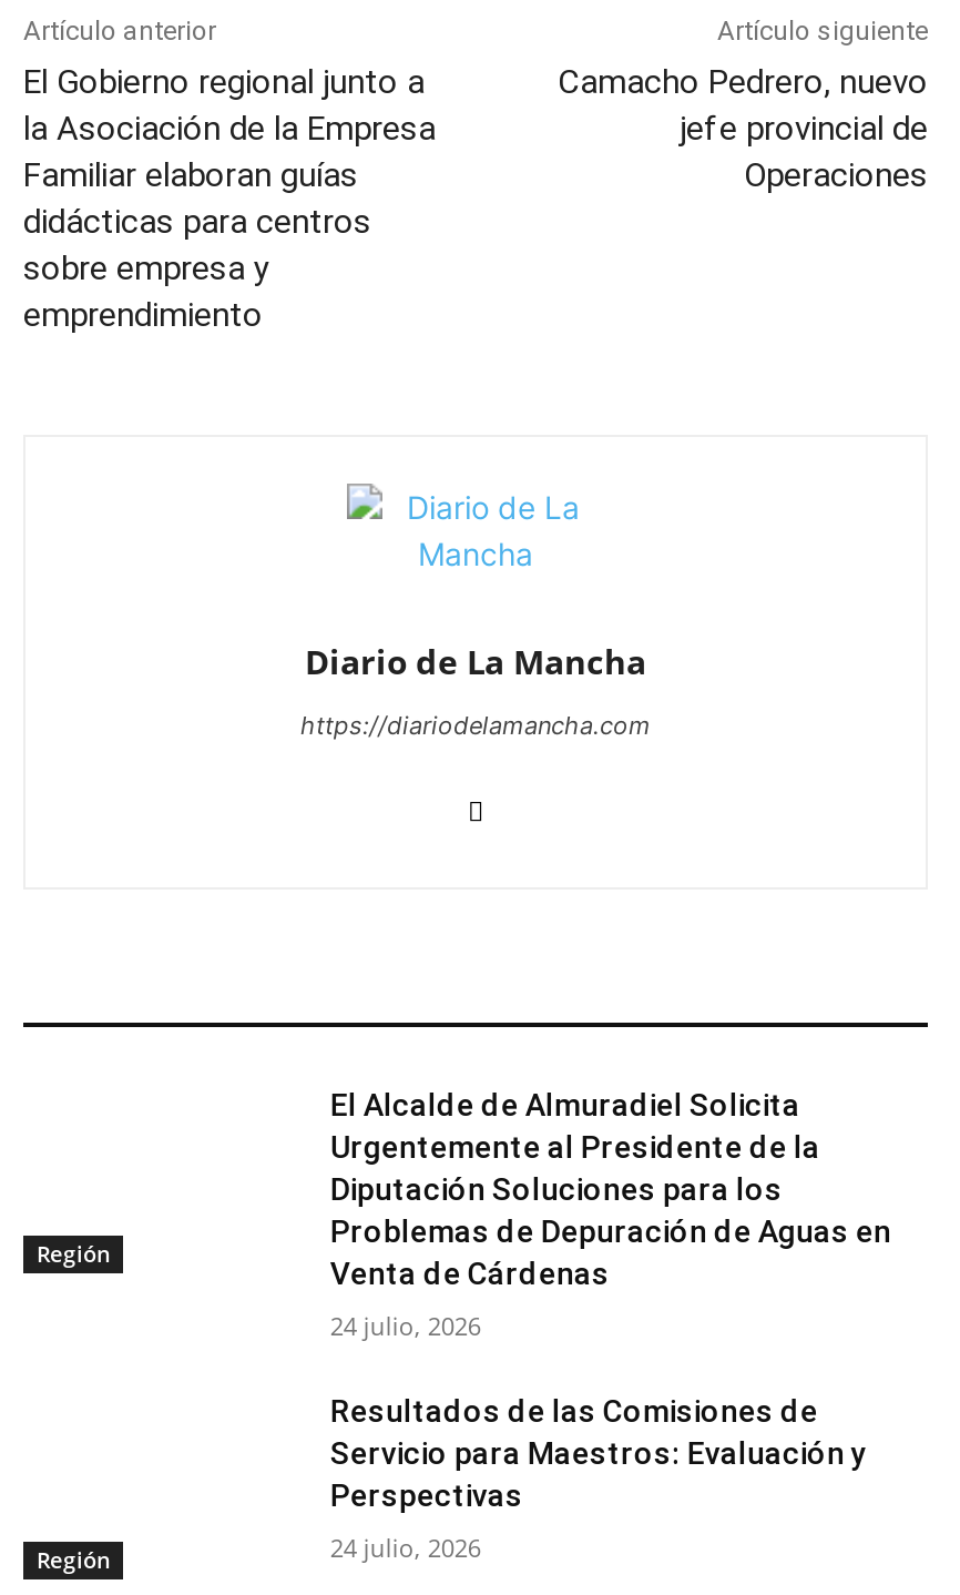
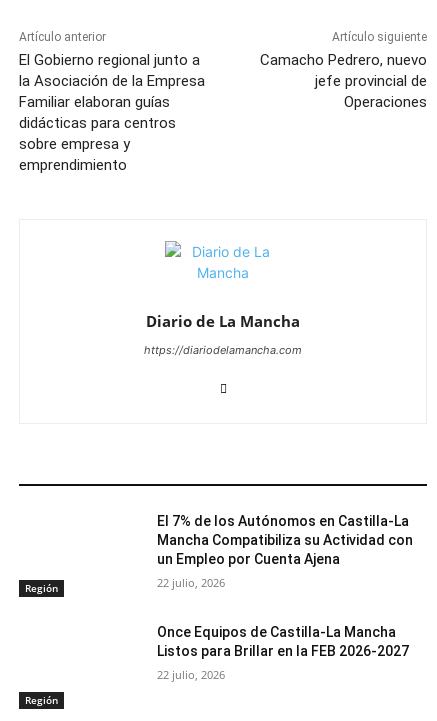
- El Alcalde de Almuradiel Solicita
- Urgentemente al Presidente de la
- Diputación Soluciones para los
- Problemas de Depuración de Aguas en
- Venta de Cárdenas
+ El 7% de los Autónomos en Castilla-La
+ Mancha Compatibiliza su Actividad con
+ un Empleo por Cuenta Ajena

- 24 julio, 2026
+ 22 julio, 2026

- Resultados de las Comisiones de
- Servicio para Maestros: Evaluación y
- Perspectivas
+ Once Equipos de Castilla-La Mancha
+ Listos para Brillar en la FEB 2026-2027

- 24 julio, 2026
+ 22 julio, 2026
